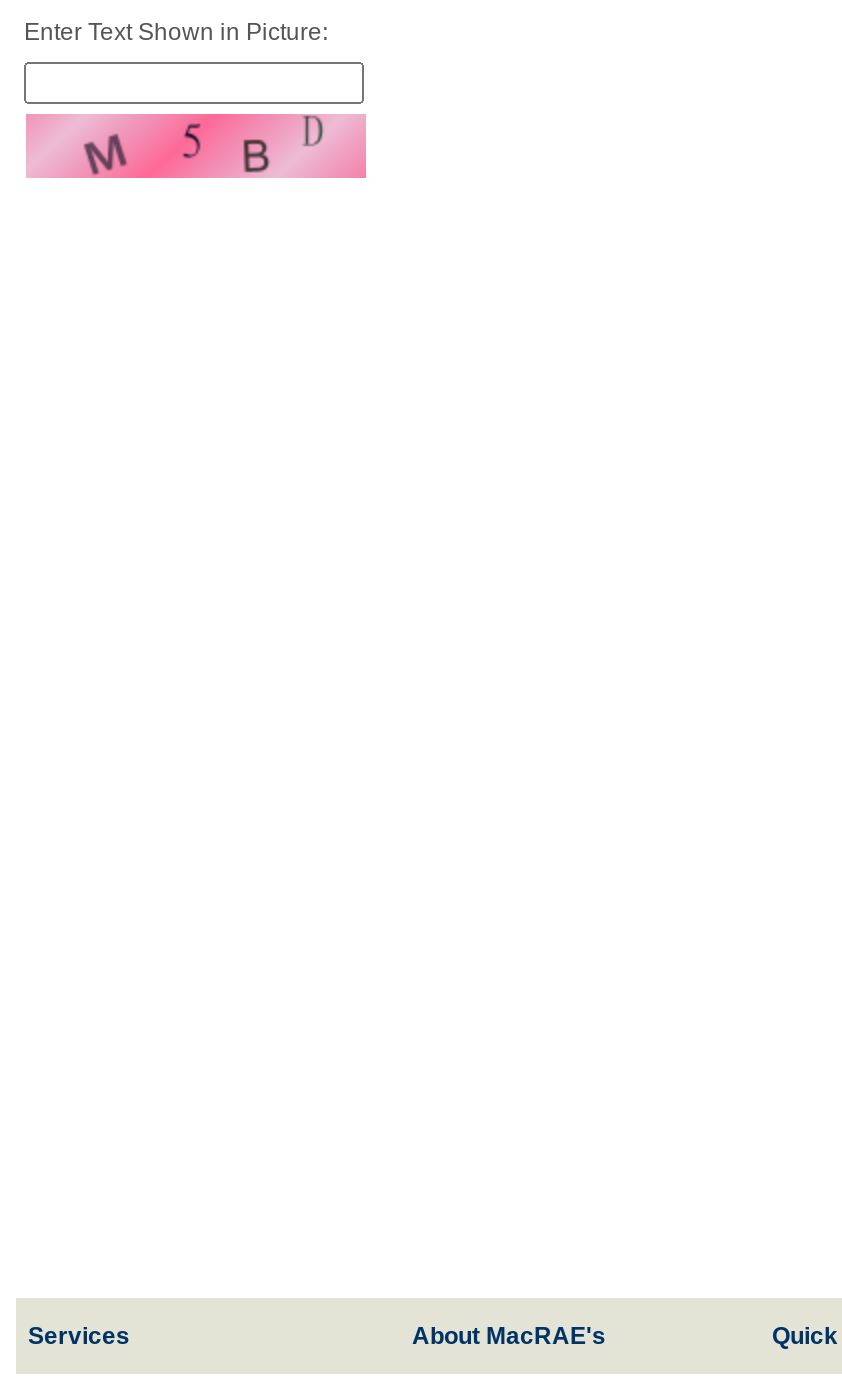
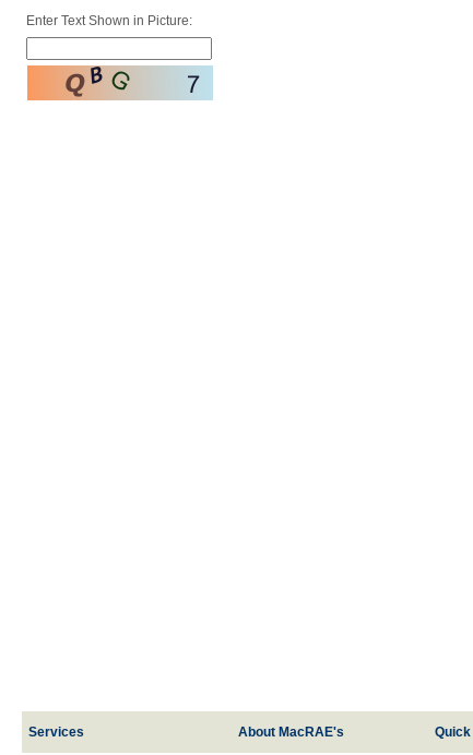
- [image]
+ [image]
